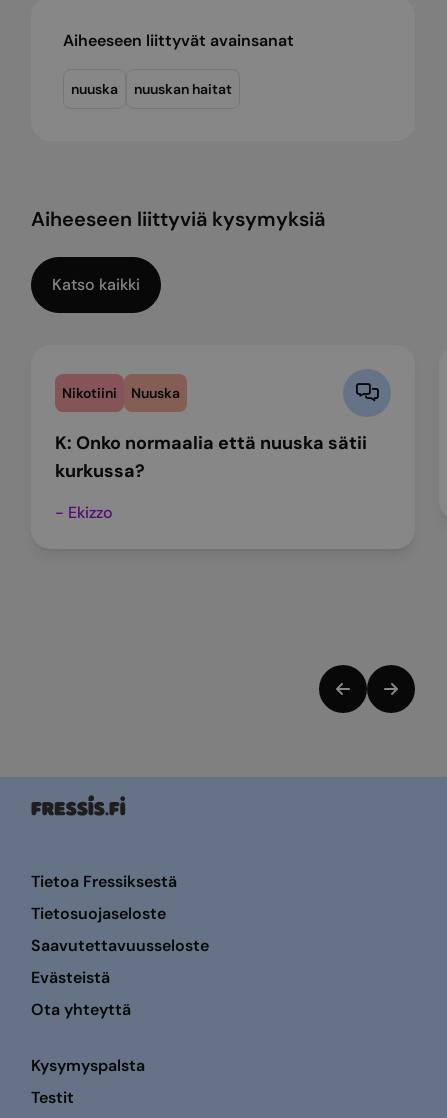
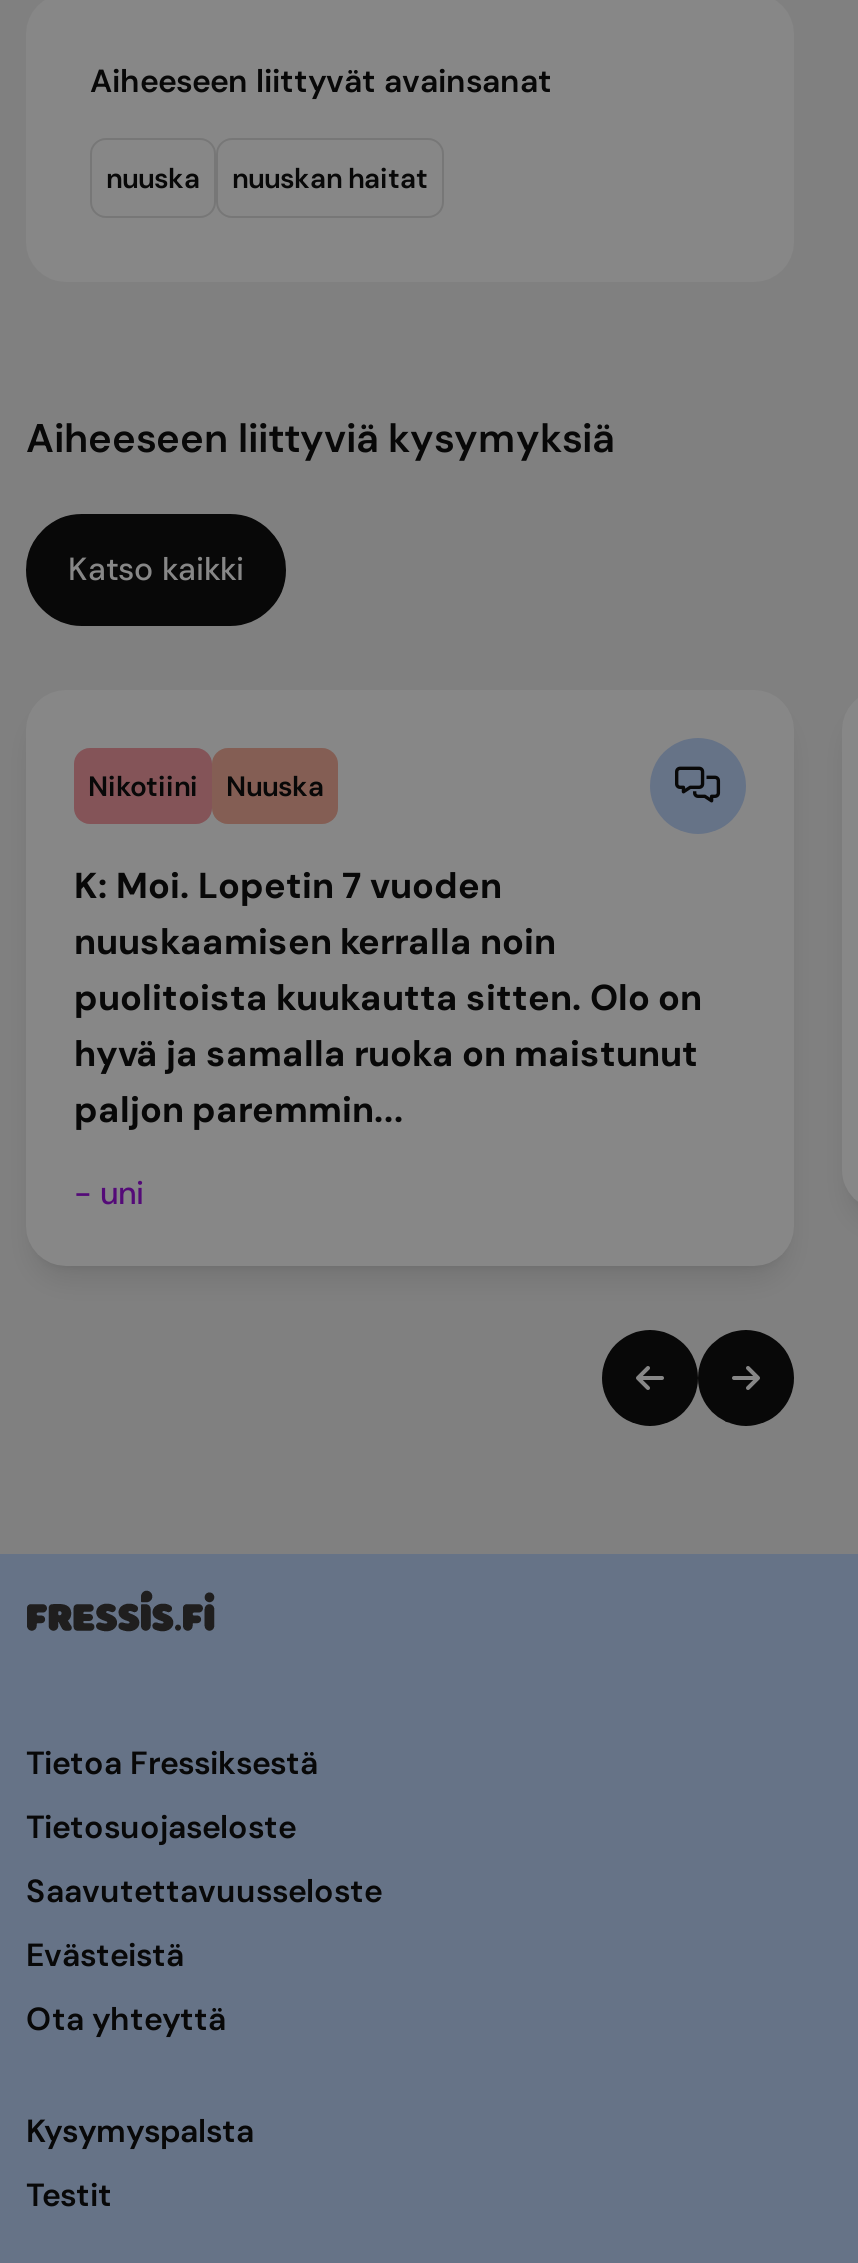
- K: Onko normaalia että nuuska sätii
- kurkussa?
+ K: Moi. Lopetin 7 vuoden
+ nuuskaamisen kerralla noin
+ puolitoista kuukautta sitten. Olo on
+ hyvä ja samalla ruoka on maistunut
+ paljon paremmin...

- - Ekizzo
+ - uni
